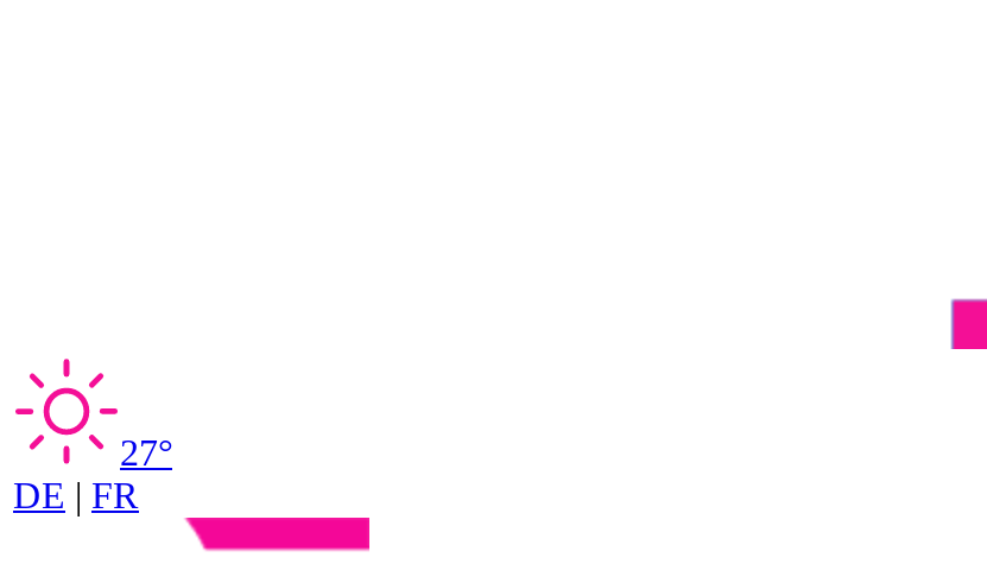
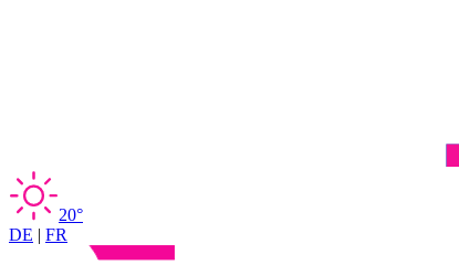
- 27°
+ 20°
